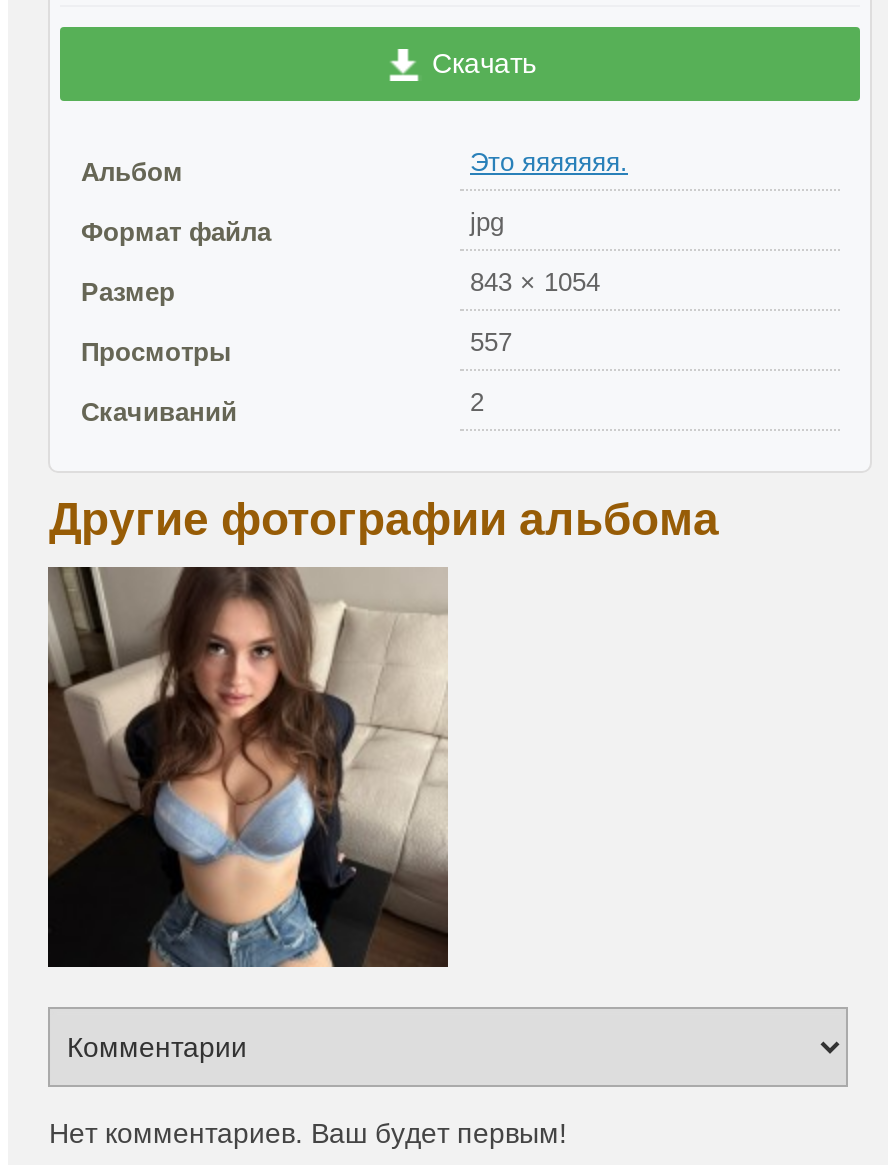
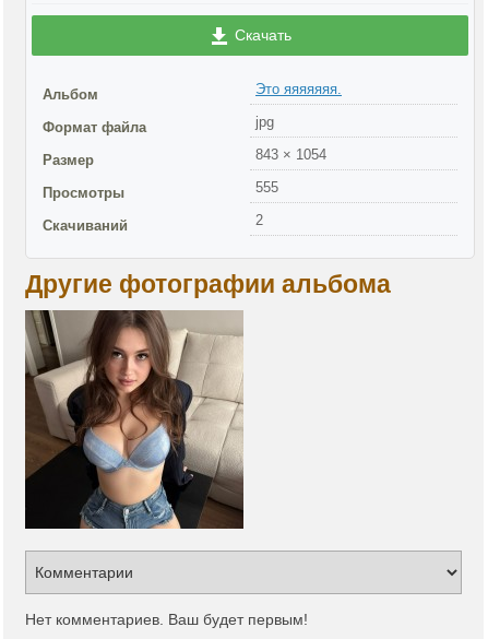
- 557
+ 555
